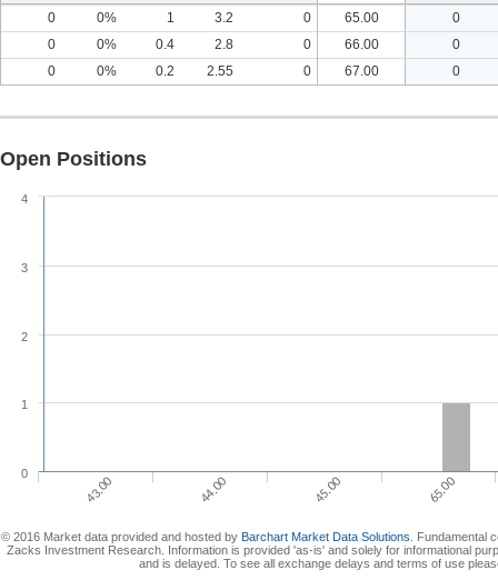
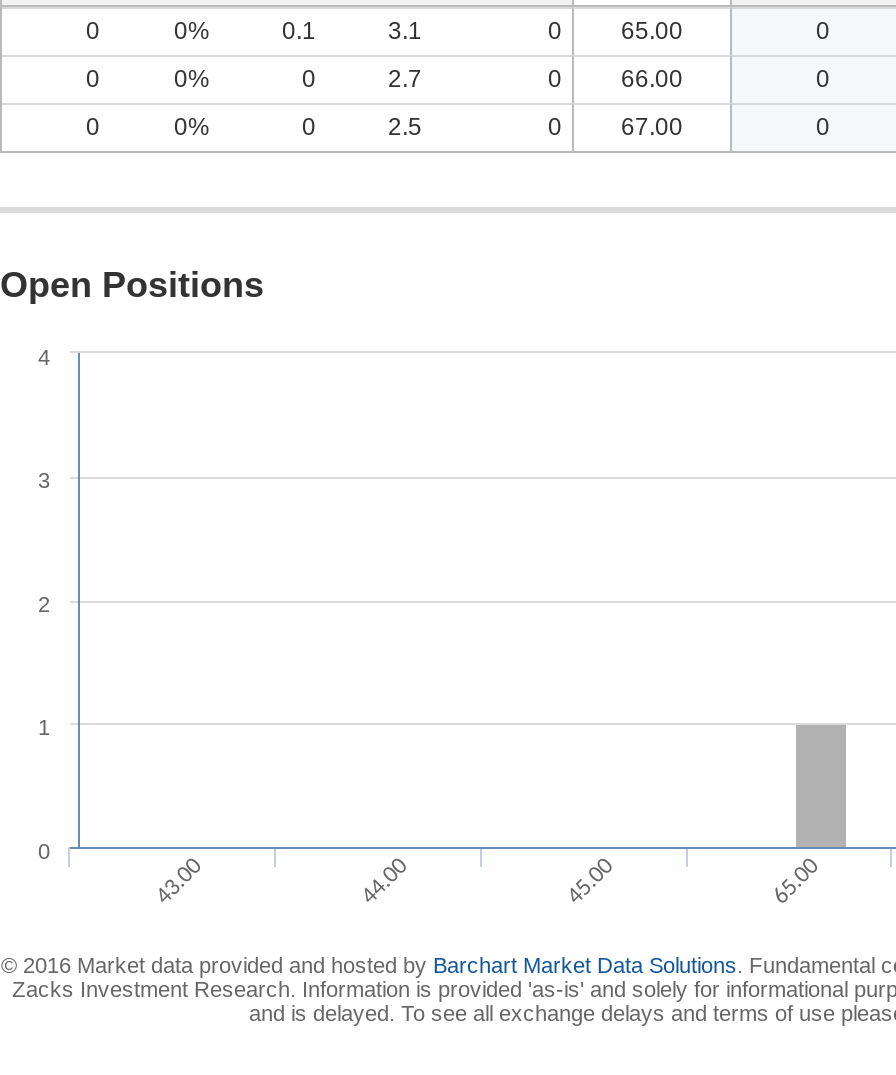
- 1
+ 0.1

- 3.2
+ 3.1

- 0.4
+ 0

- 2.8
+ 2.7

- 0.2
+ 0

- 2.55
+ 2.5
